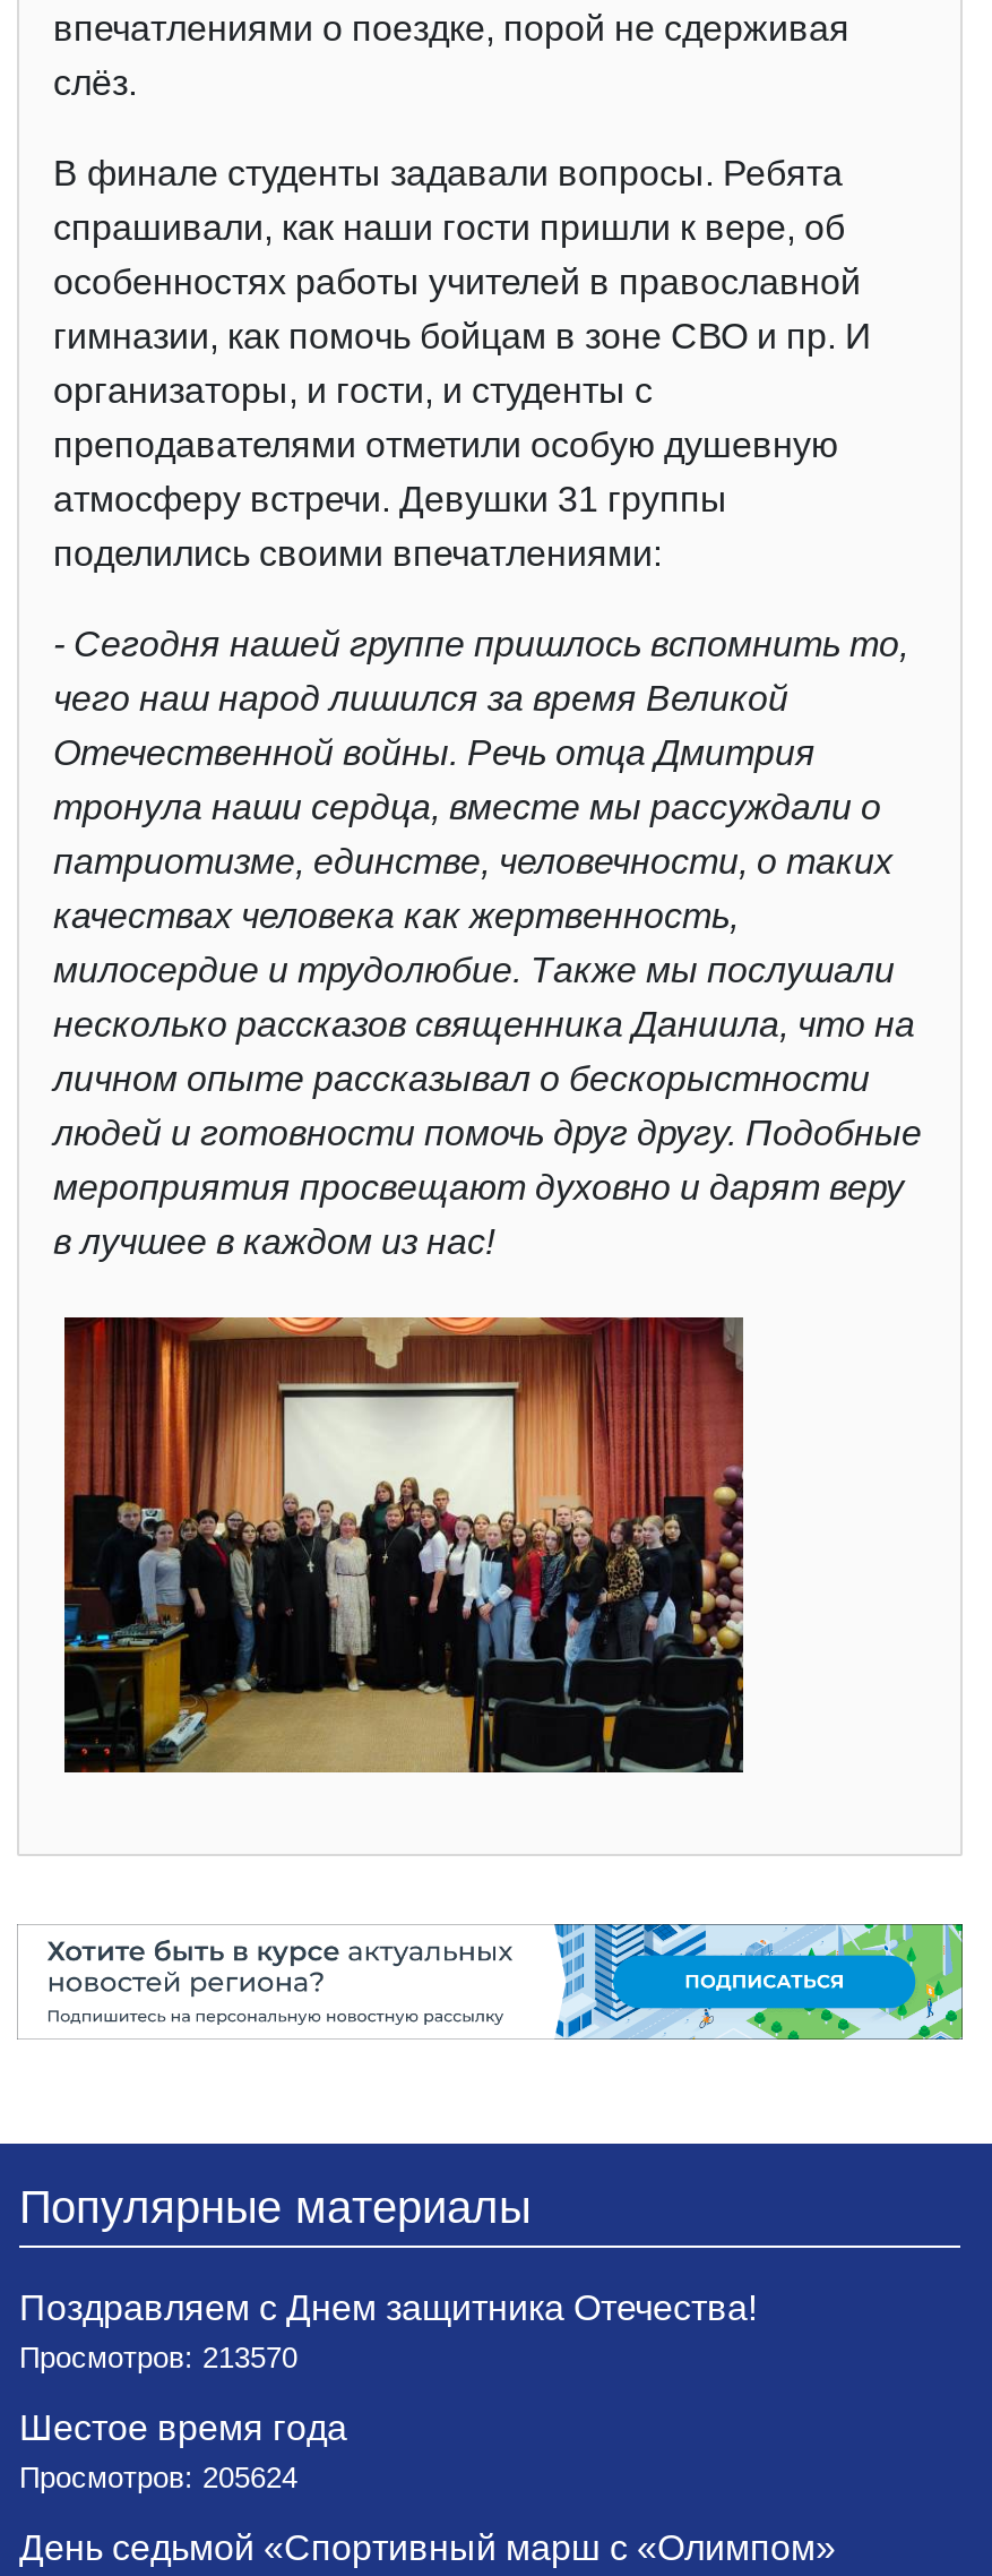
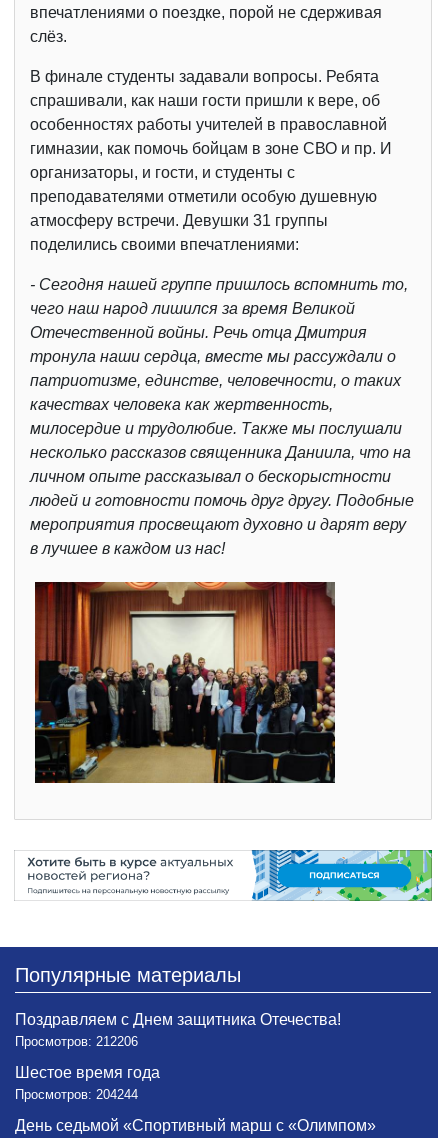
- Просмотров: 213570
+ Просмотров: 212206

- Просмотров: 205624
+ Просмотров: 204244
